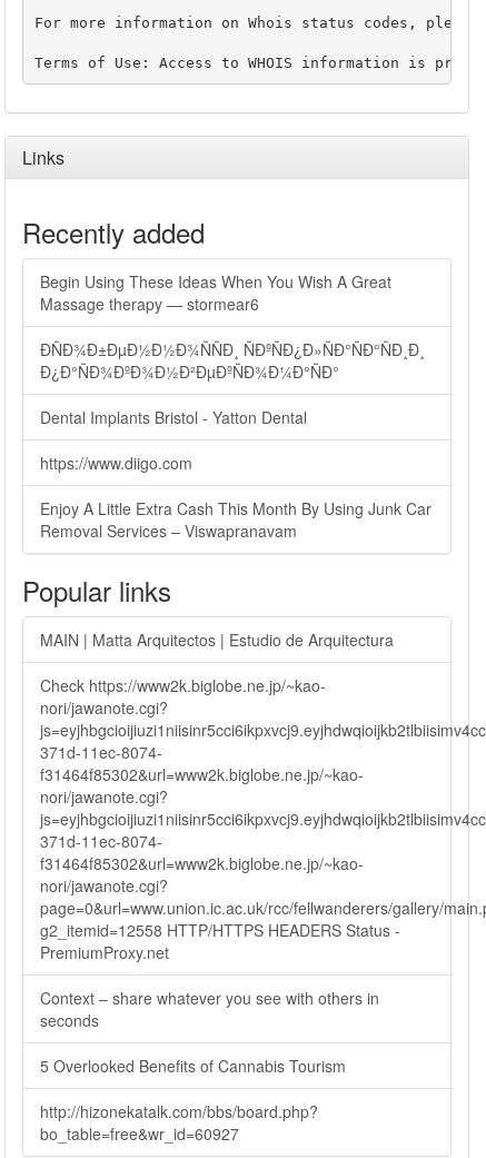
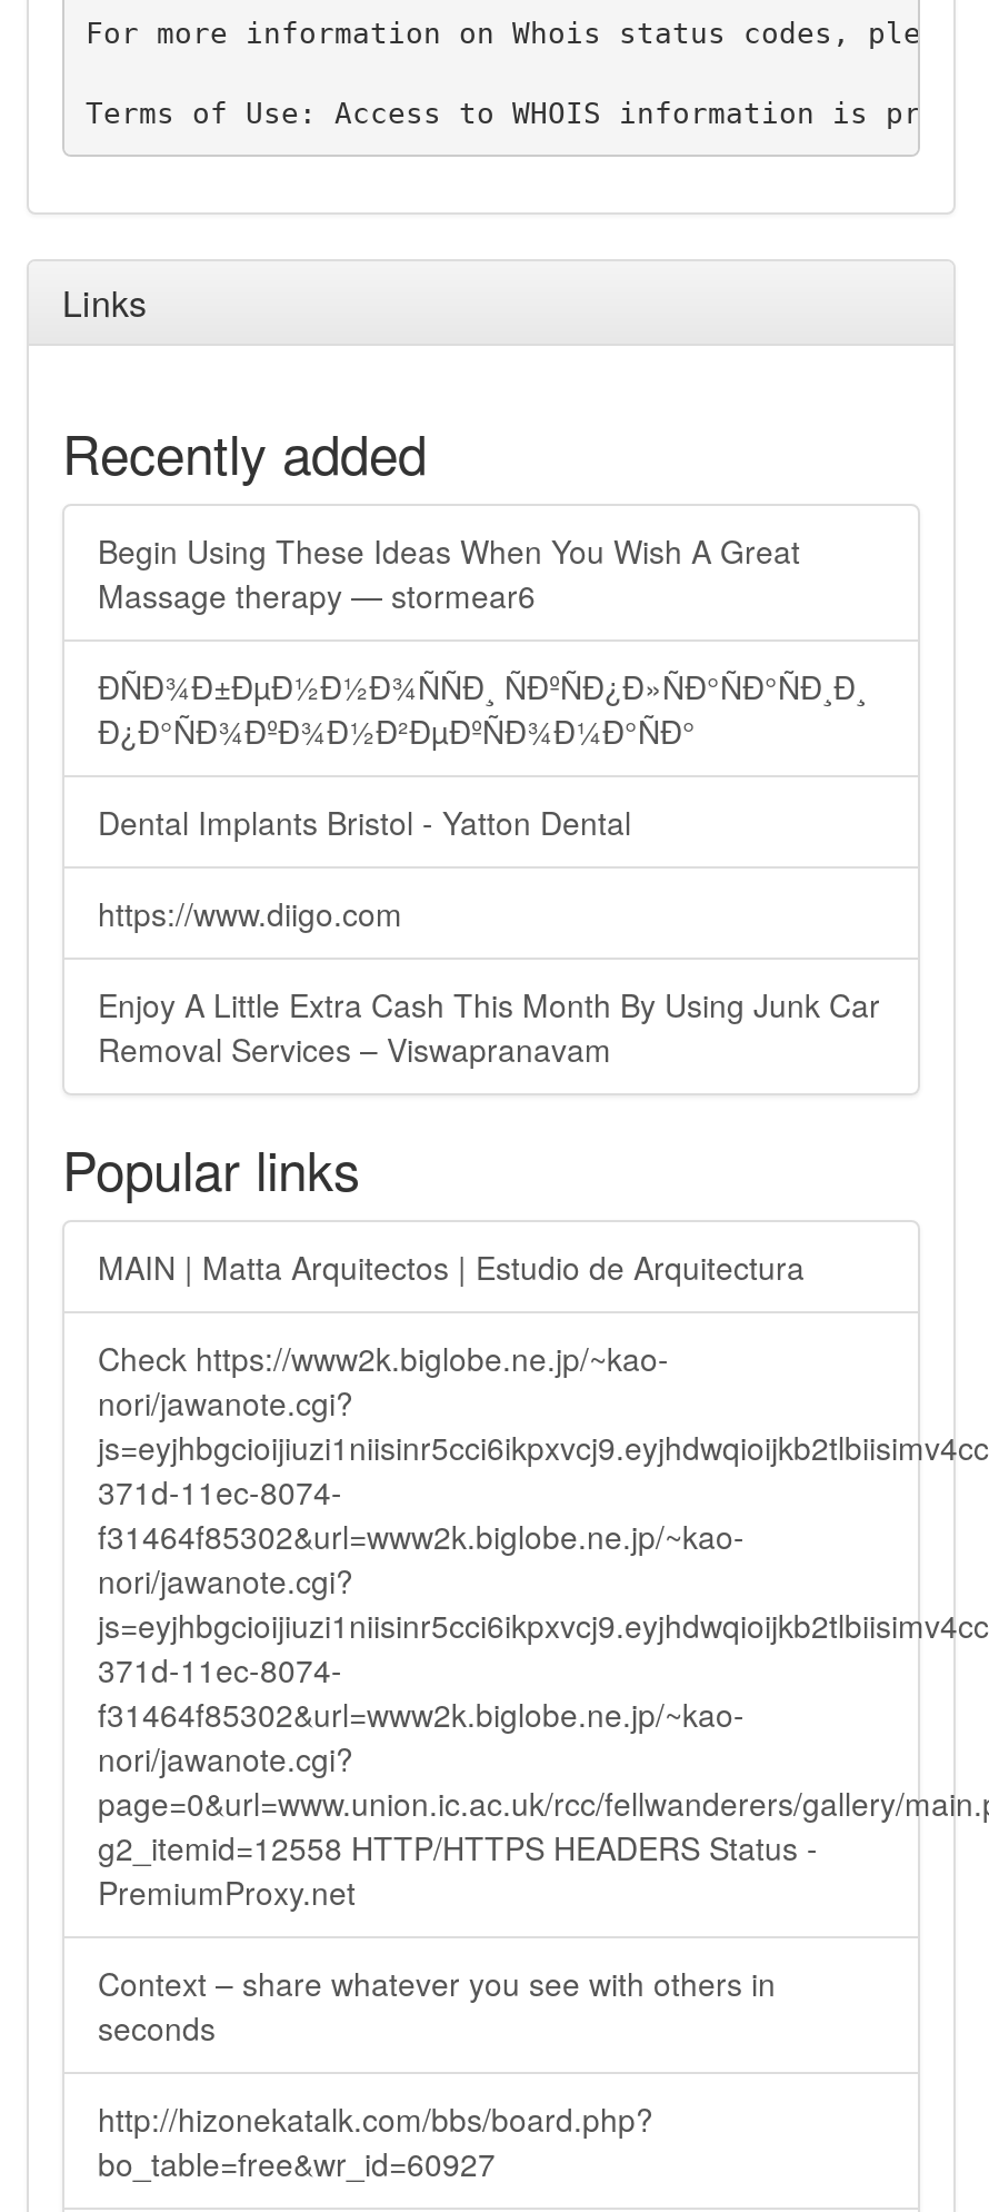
- 5 Overlooked Benefits of Cannabis Tourism
